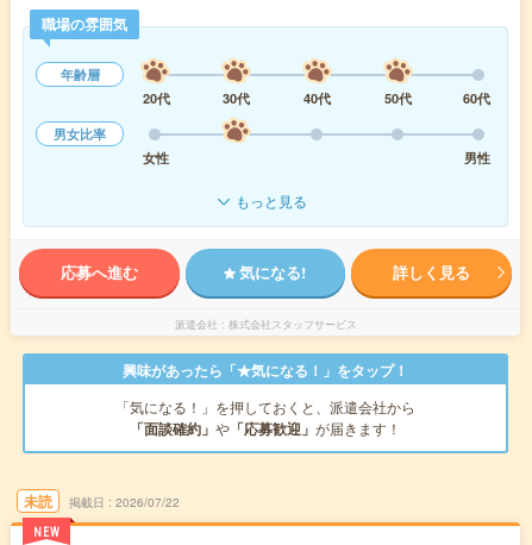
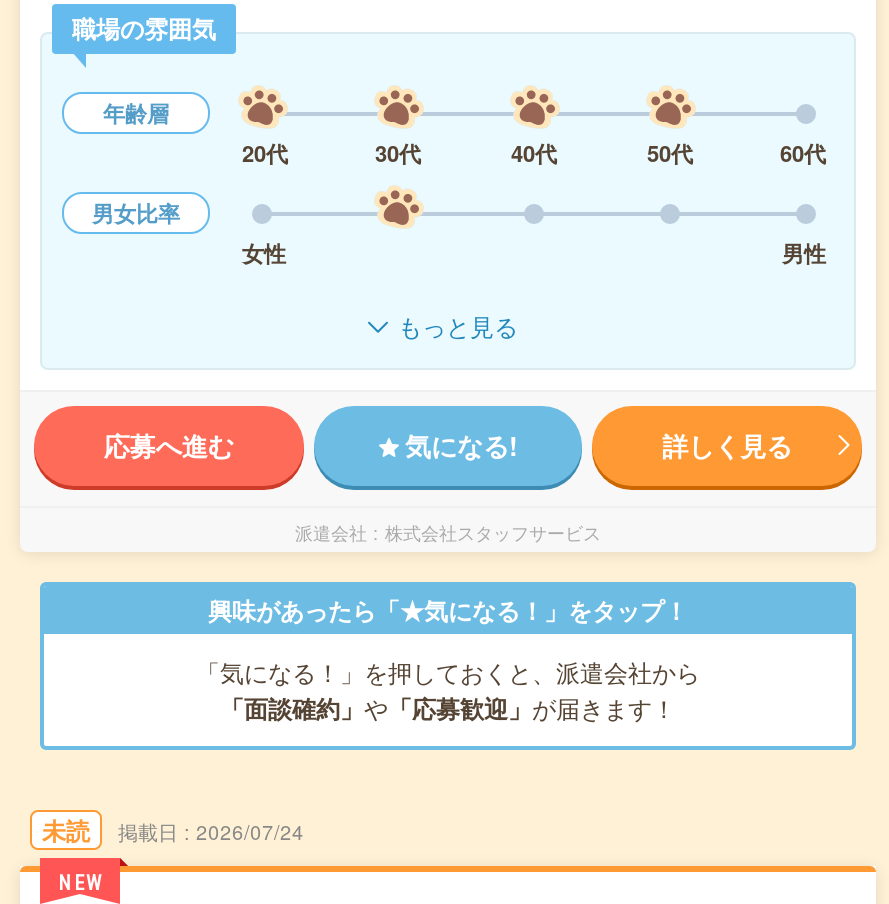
- 2026/07/22
+ 2026/07/24
